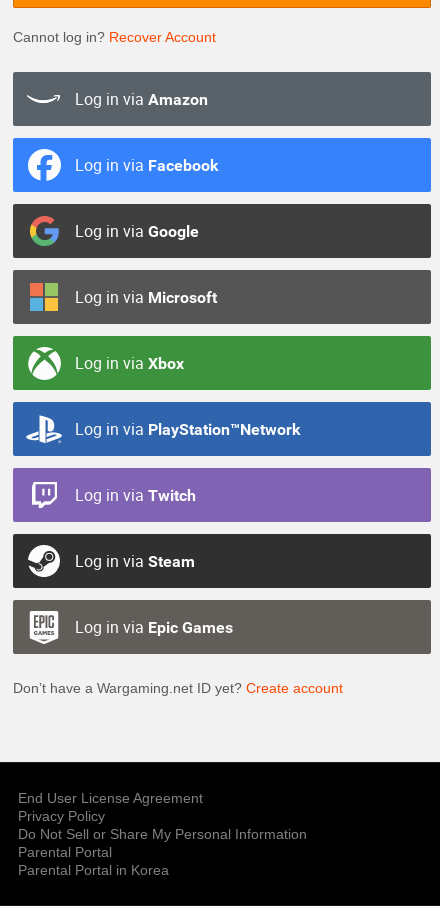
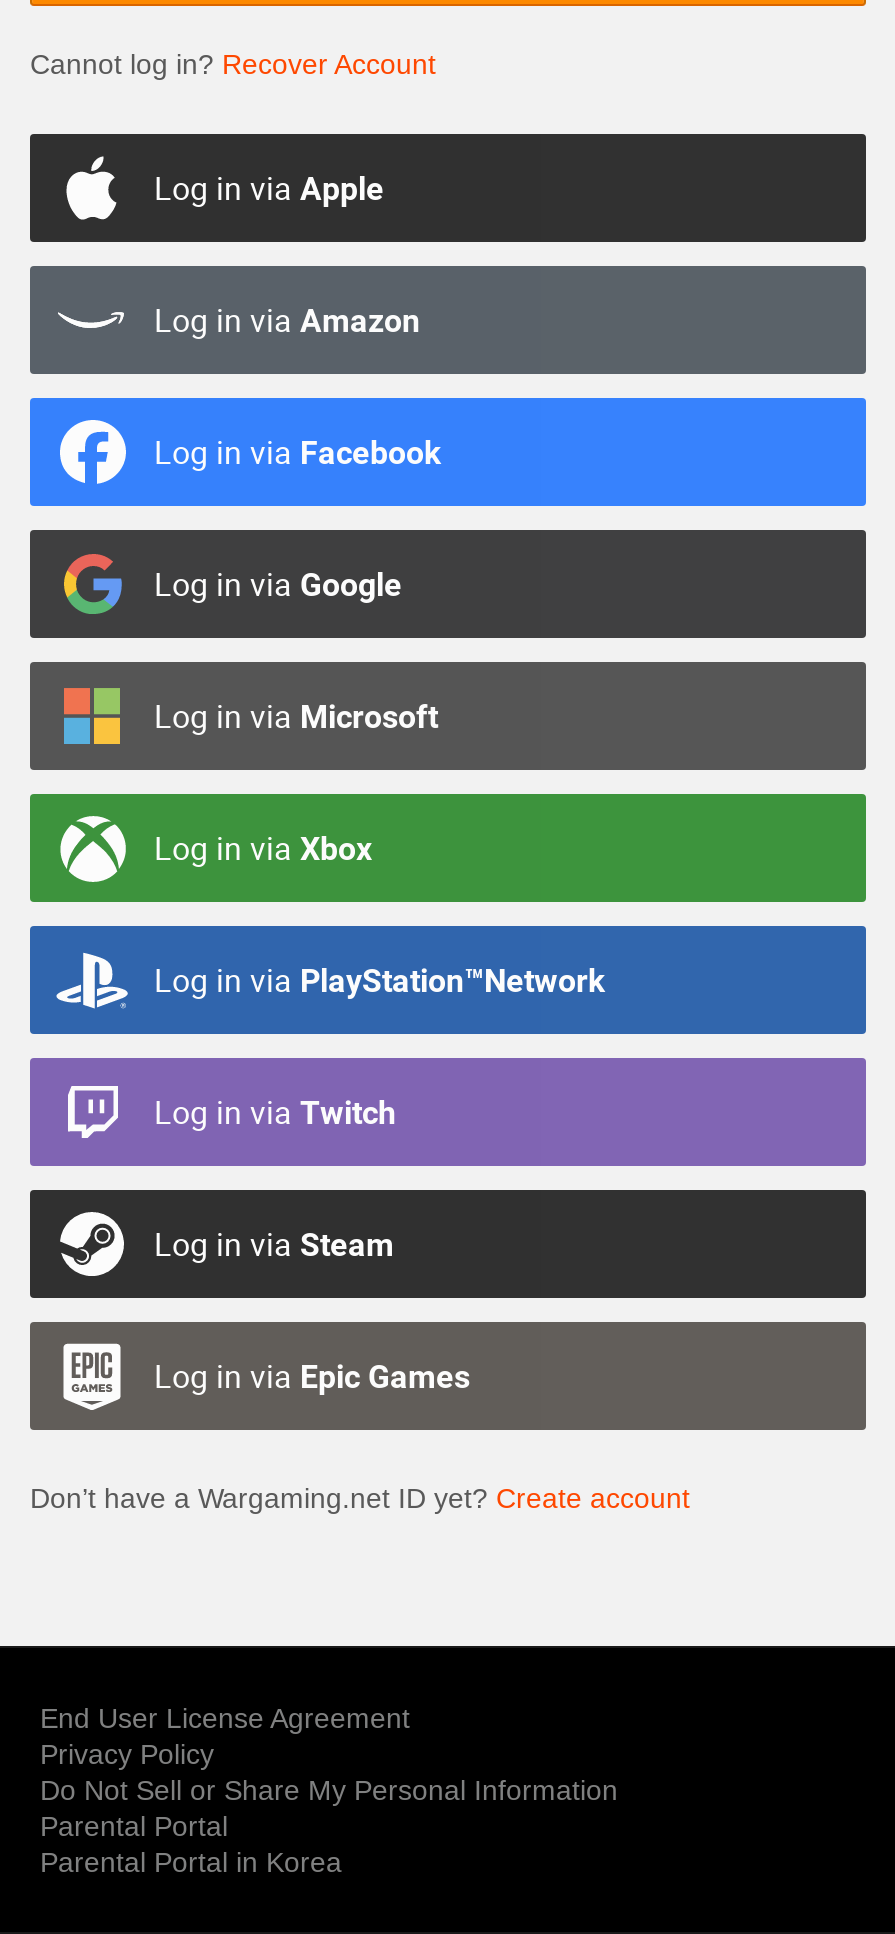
+ Log in via Apple
